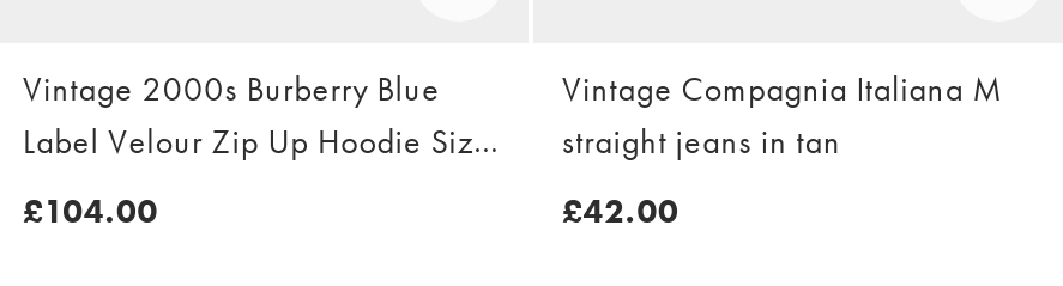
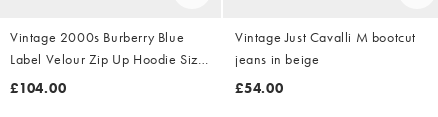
- Vintage Compagnia Italiana M
- straight jeans in tan
+ Vintage Just Cavalli M bootcut
+ jeans in beige

- £42.00
+ £54.00
